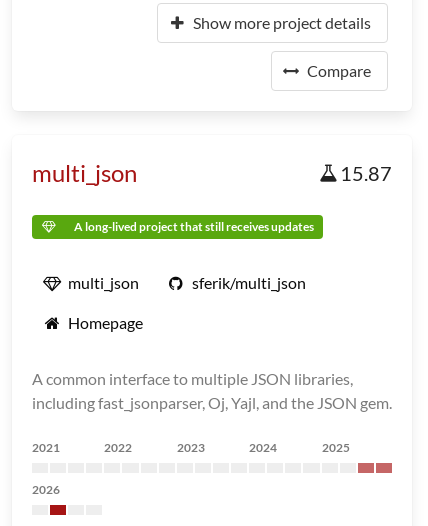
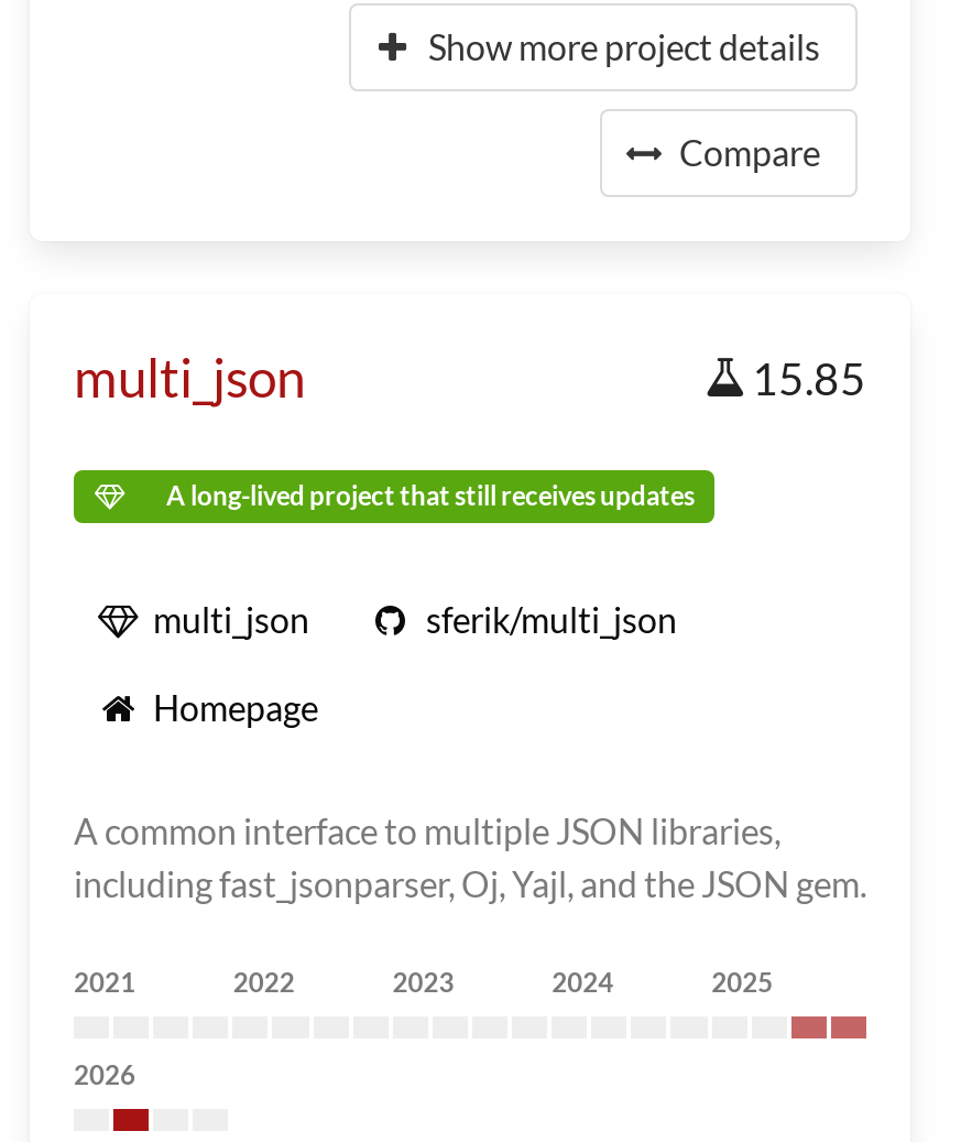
- 15.87
+ 15.85
